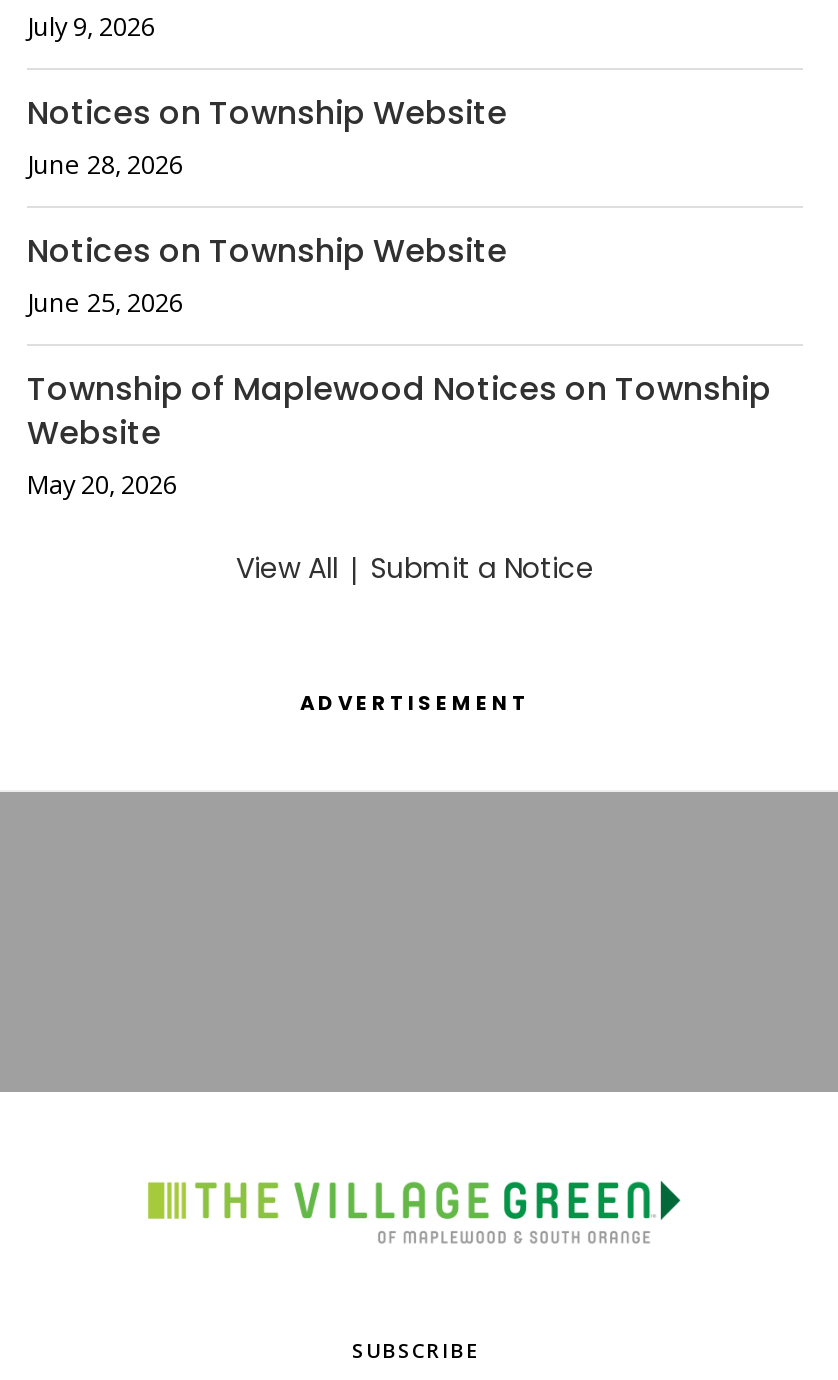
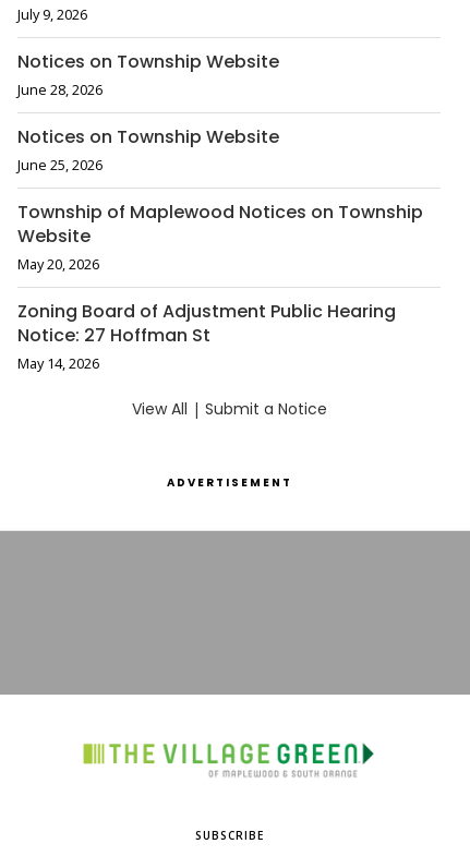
+ Zoning Board of Adjustment Public Hearing
+ Notice: 27 Hoffman St
+ May 14, 2026
